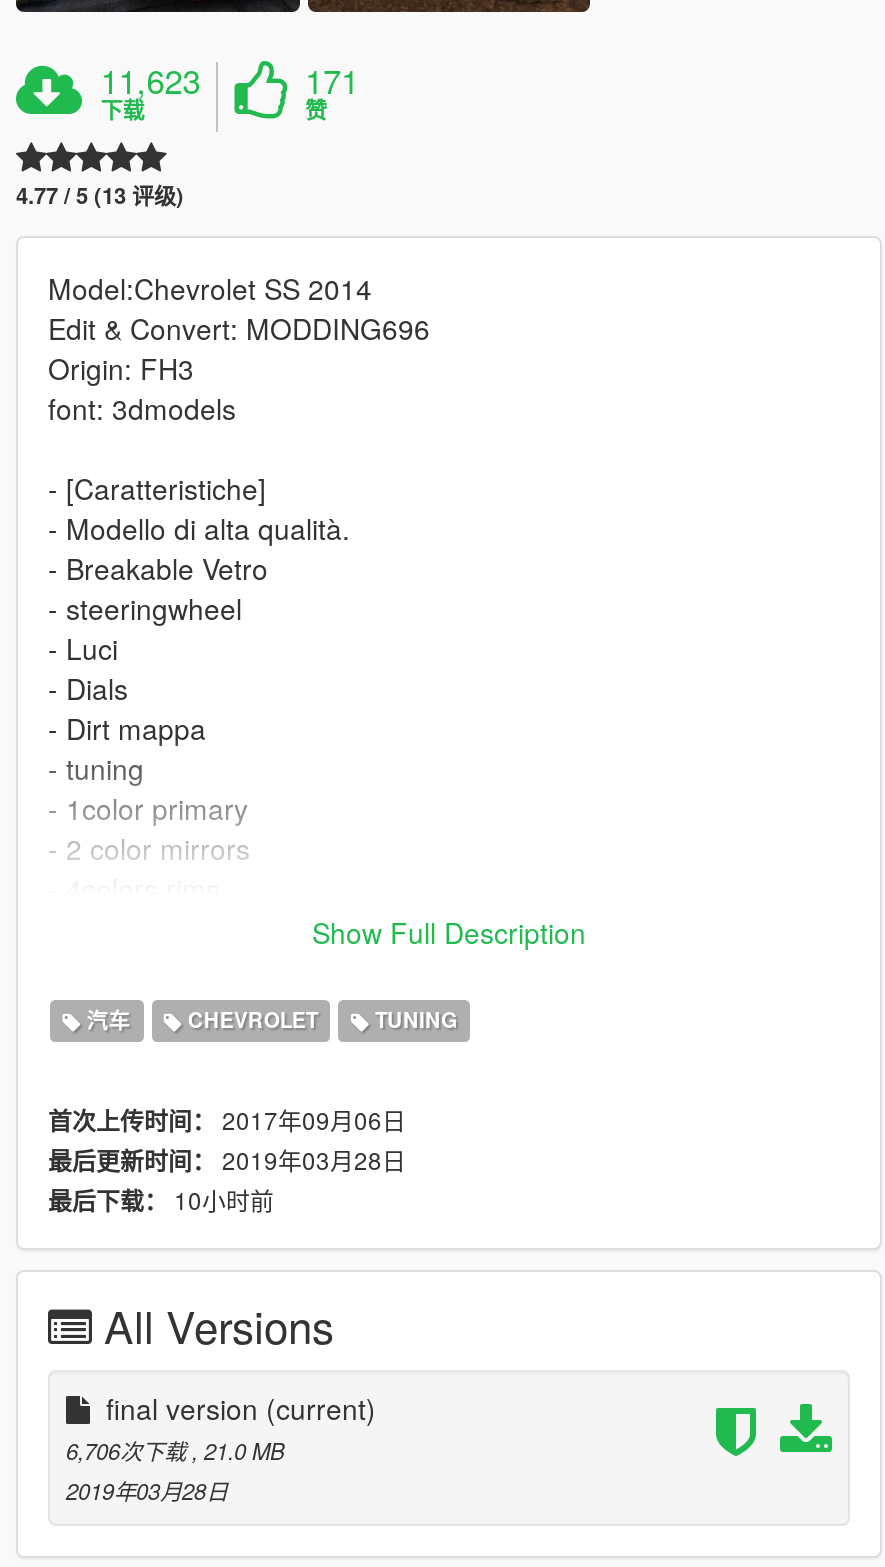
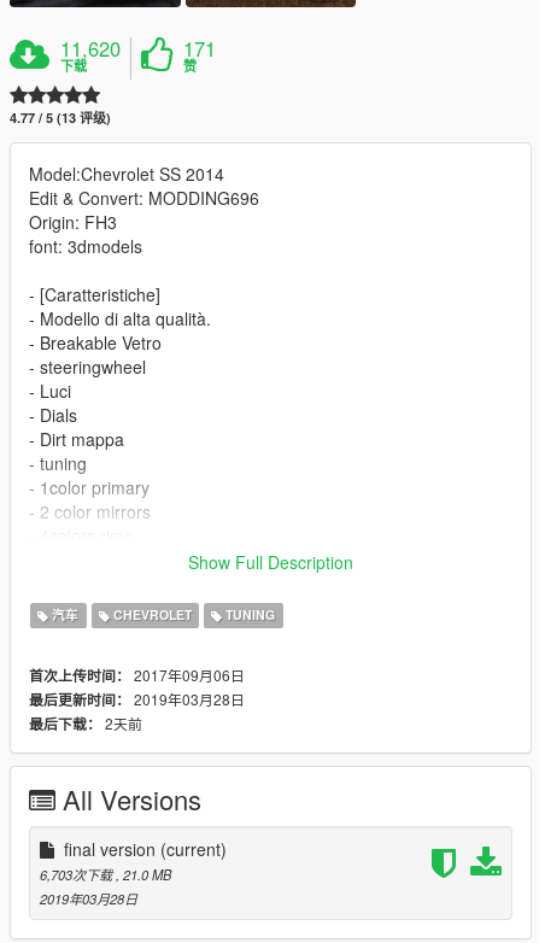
- 11,623
+ 11,620

- 最后下载：10小时前
+ 最后下载：2天前

- 6,706次下载, 21.0 MB
+ 6,703次下载, 21.0 MB
